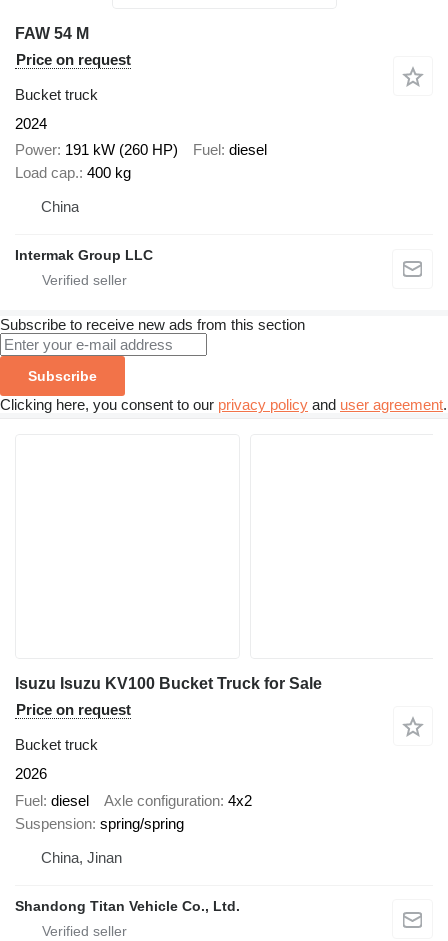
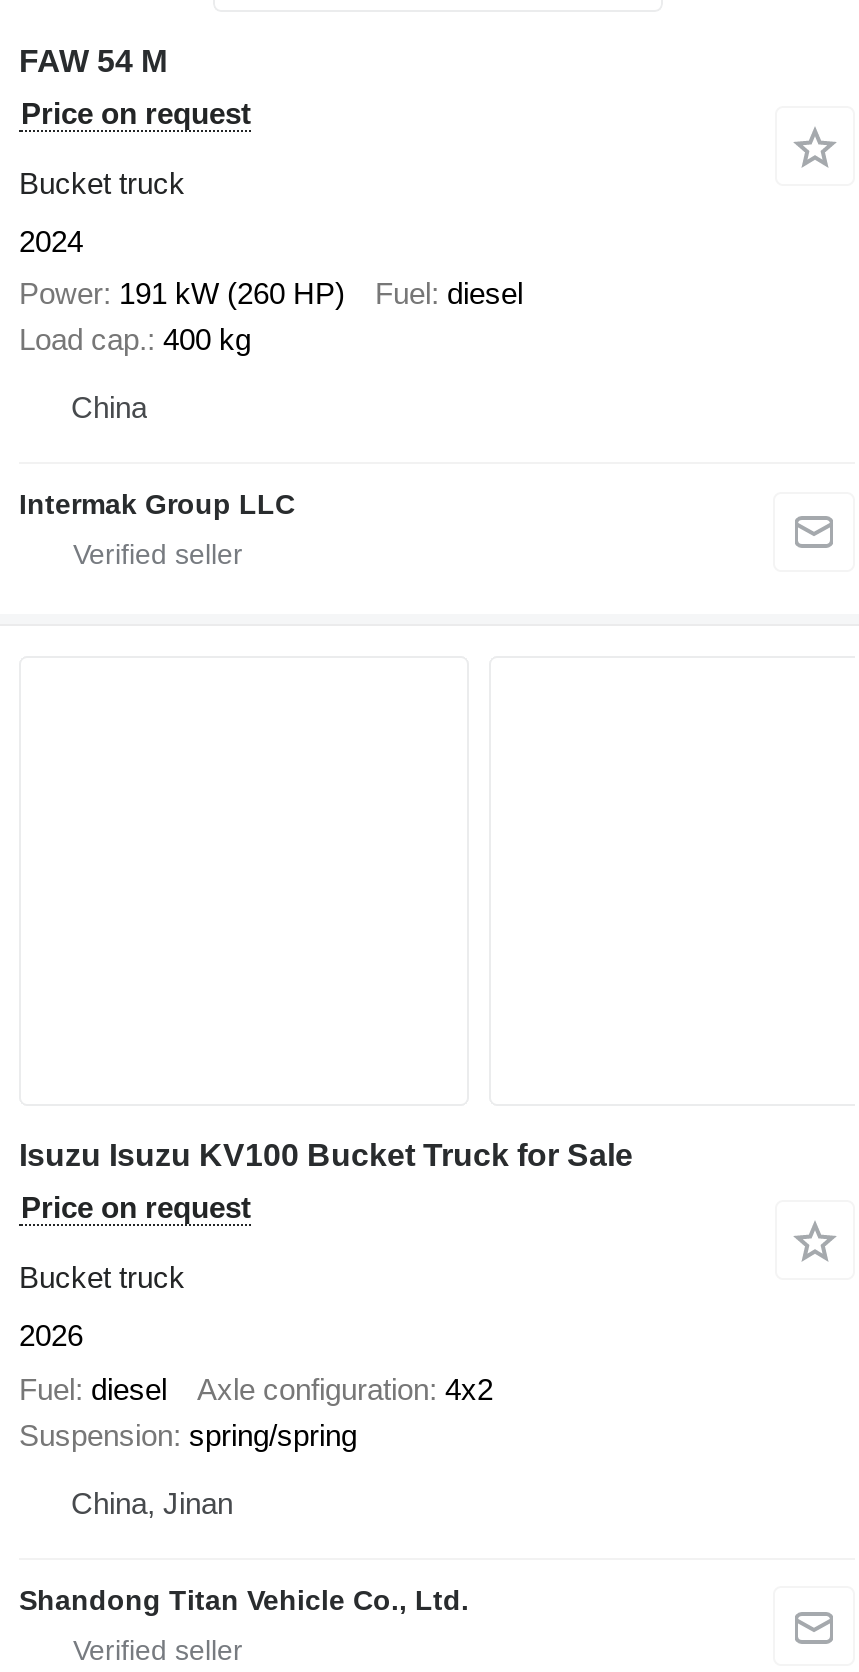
- Subscribe to receive new ads from this section
- Subscribe
- Clicking here, you consent to our privacy policy and user agreement.
